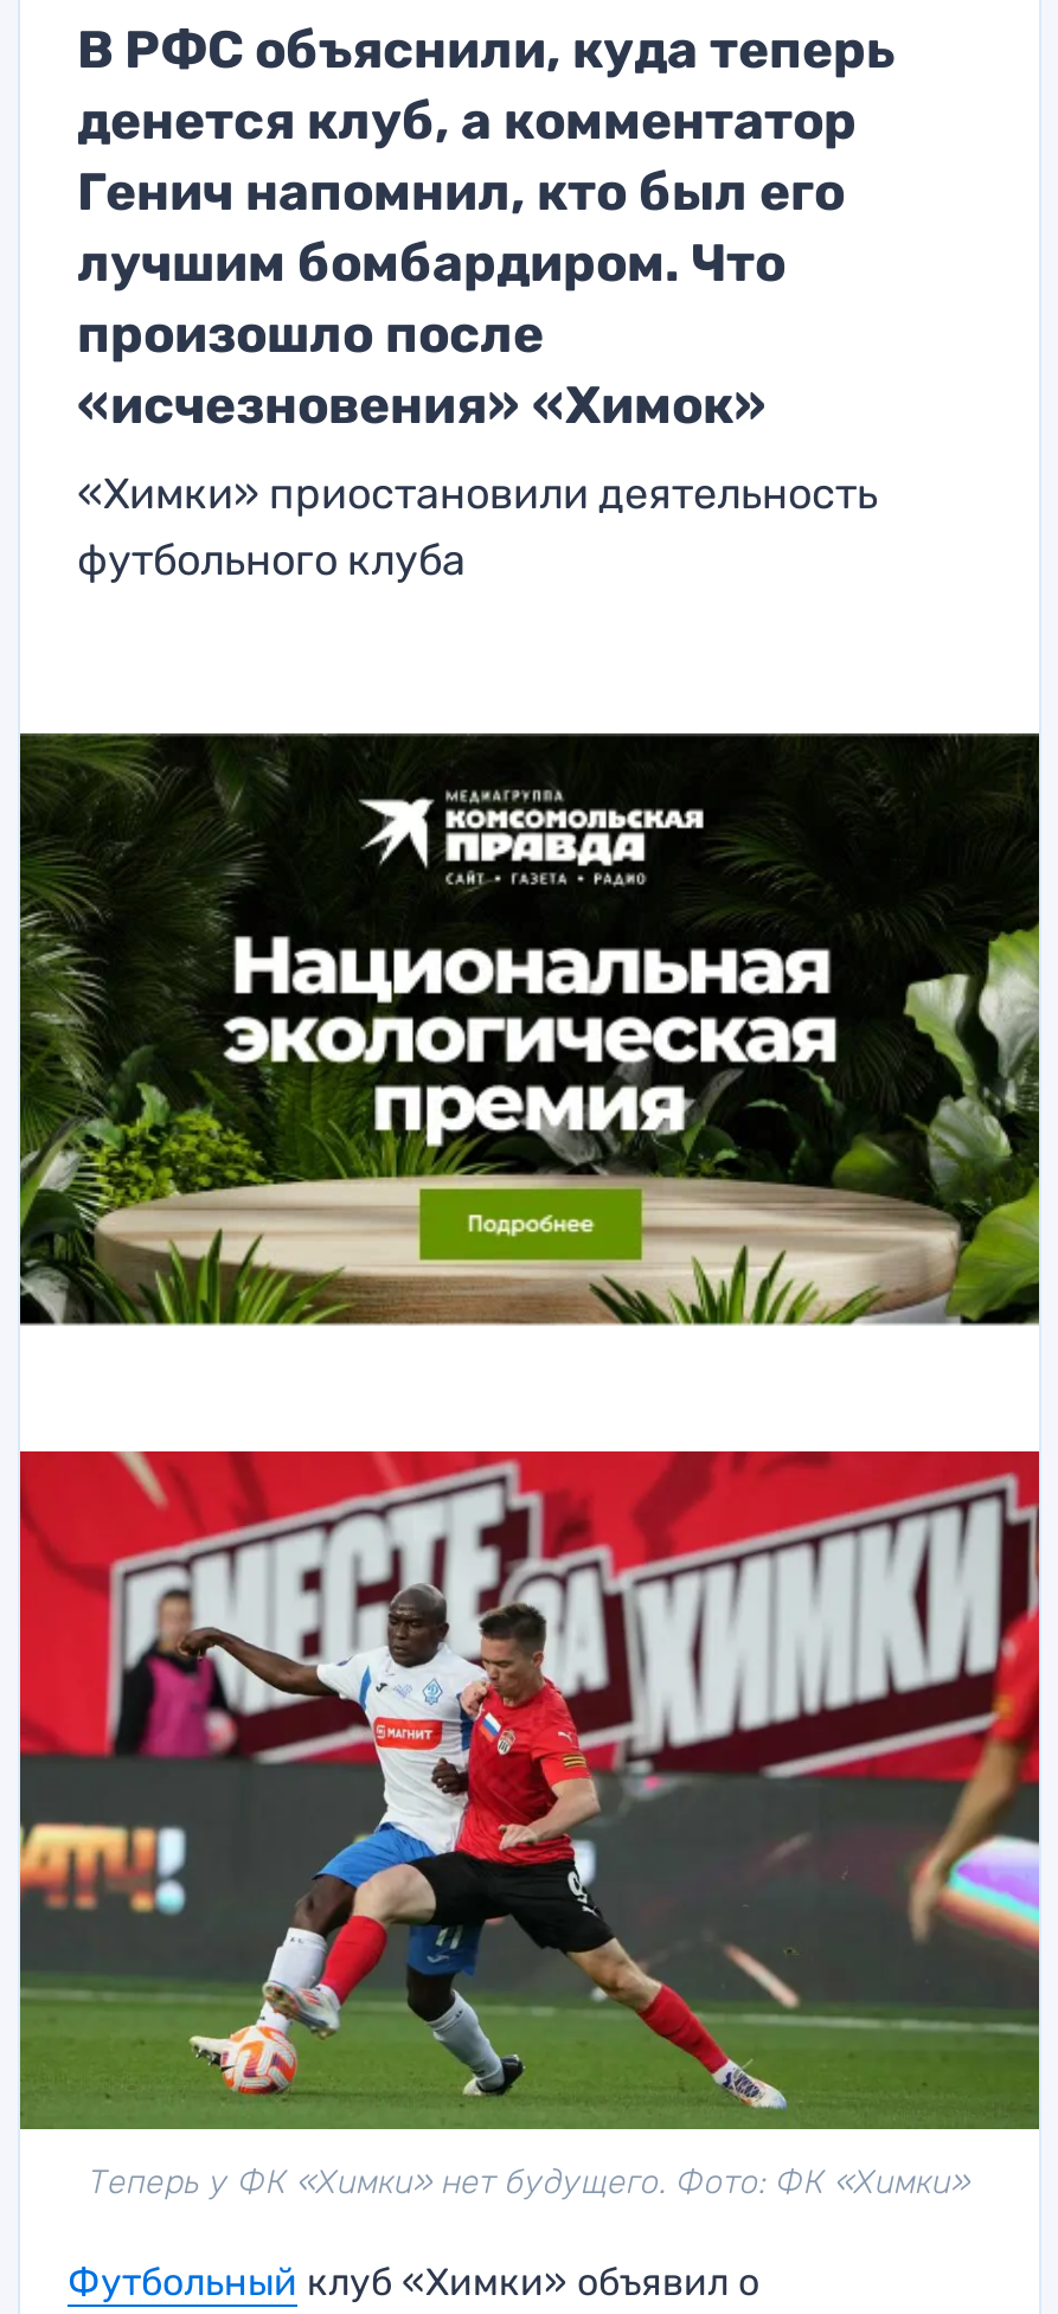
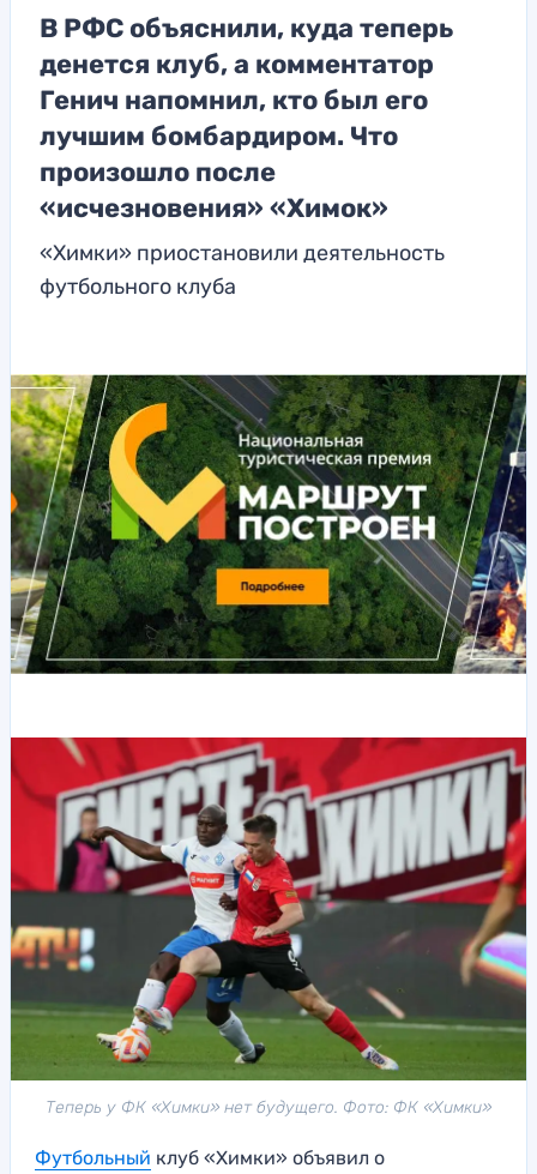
- [image]
+ [image]
